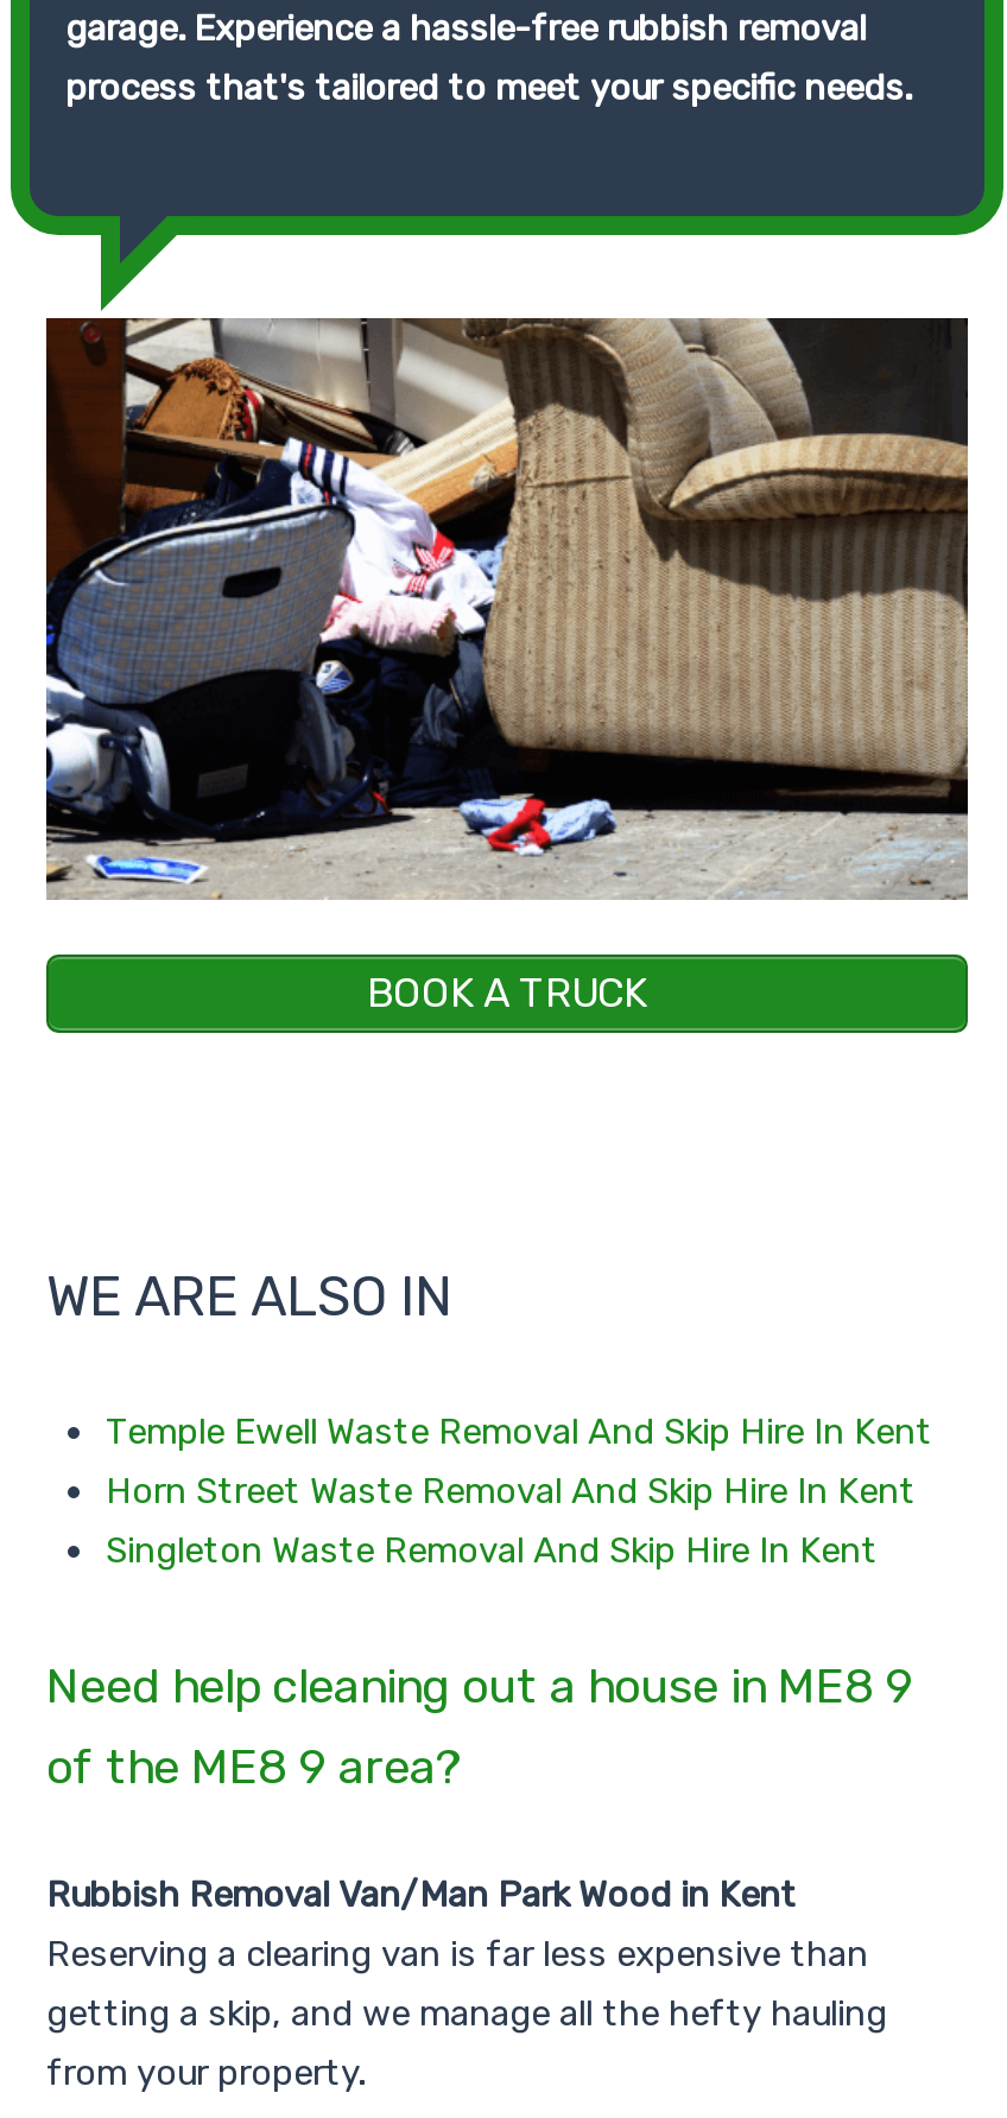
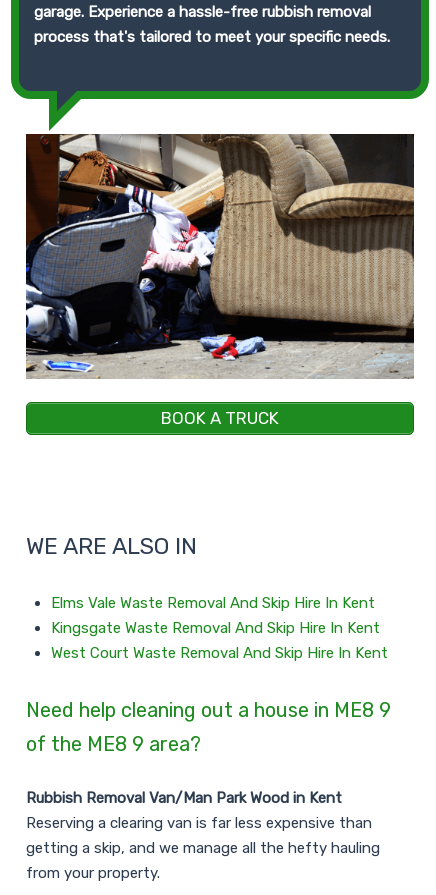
- Temple Ewell Waste Removal And Skip Hire In Kent
- Horn Street Waste Removal And Skip Hire In Kent
- Singleton Waste Removal And Skip Hire In Kent
+ Elms Vale Waste Removal And Skip Hire In Kent
+ Kingsgate Waste Removal And Skip Hire In Kent
+ West Court Waste Removal And Skip Hire In Kent
